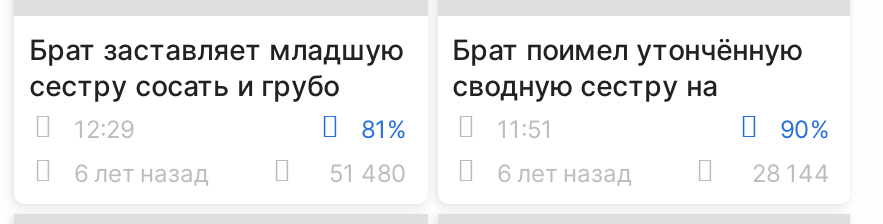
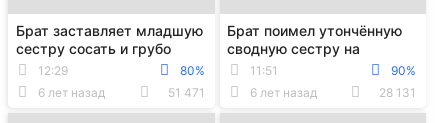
- 81%
+ 80%

- 51 480
+ 51 471

- 28 144
+ 28 131
